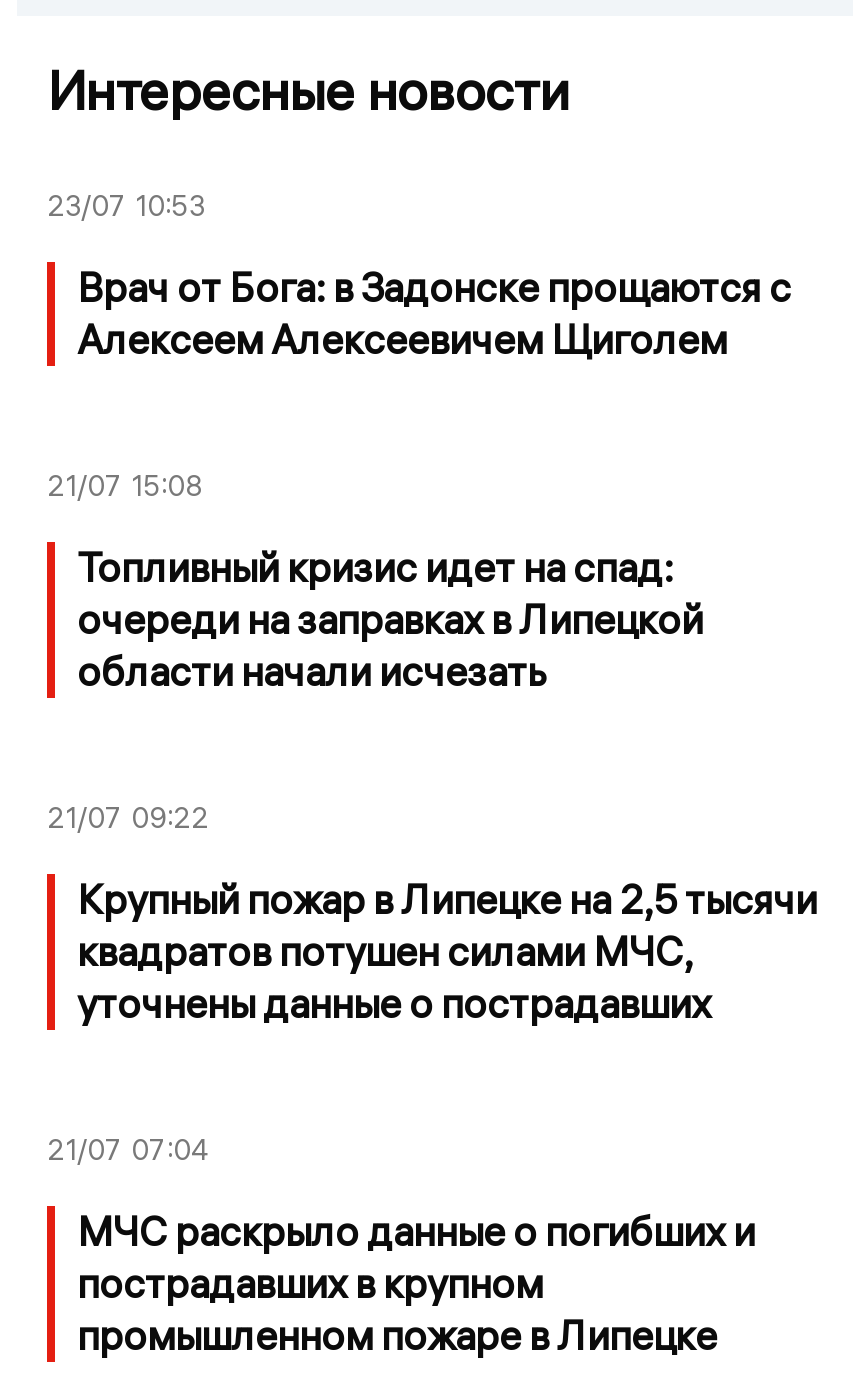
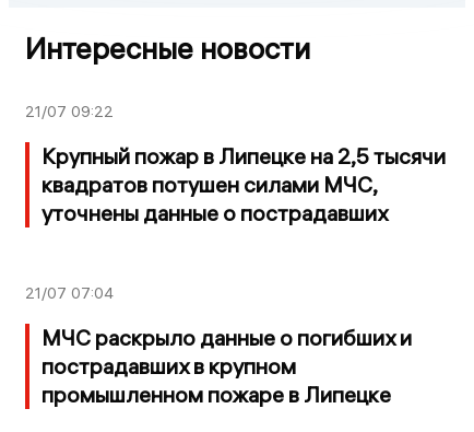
- 23/07 10:53
- Врач от Бога: в Задонске прощаются с
- Алексеем Алексеевичем Щиголем
- 21/07 15:08
- Топливный кризис идет на спад:
- очереди на заправках в Липецкой
- области начали исчезать
